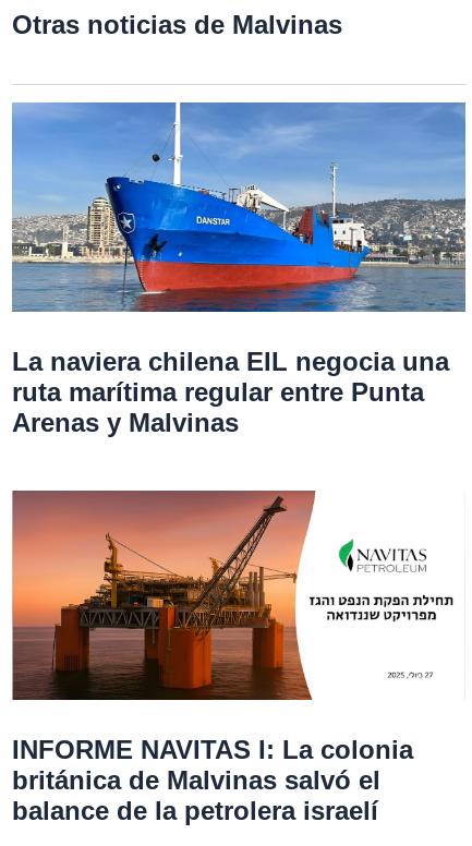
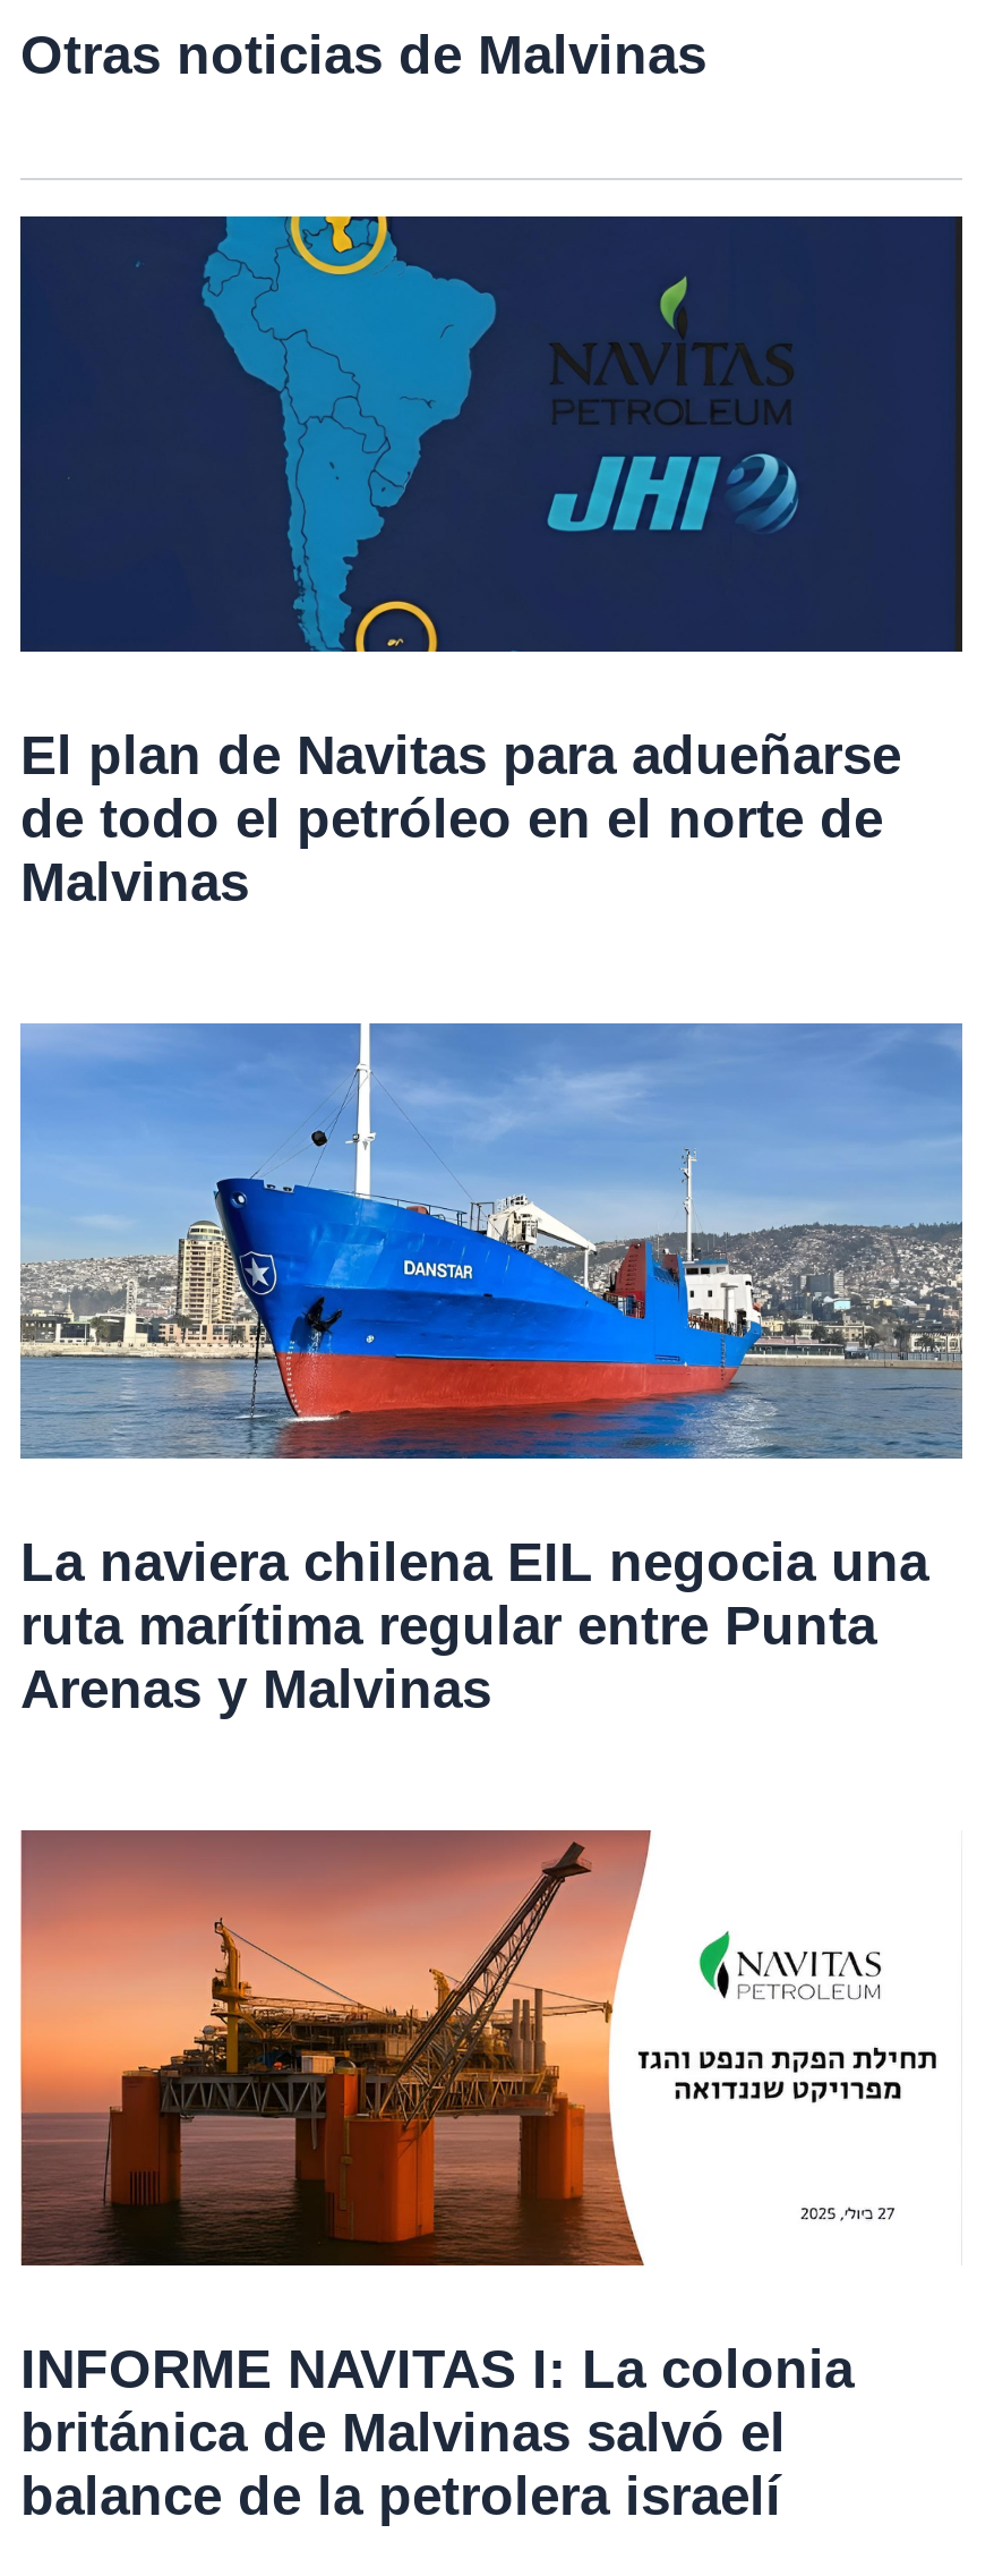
+ [image]
+ El plan de Navitas para adueñarse
+ de todo el petróleo en el norte de
+ Malvinas
